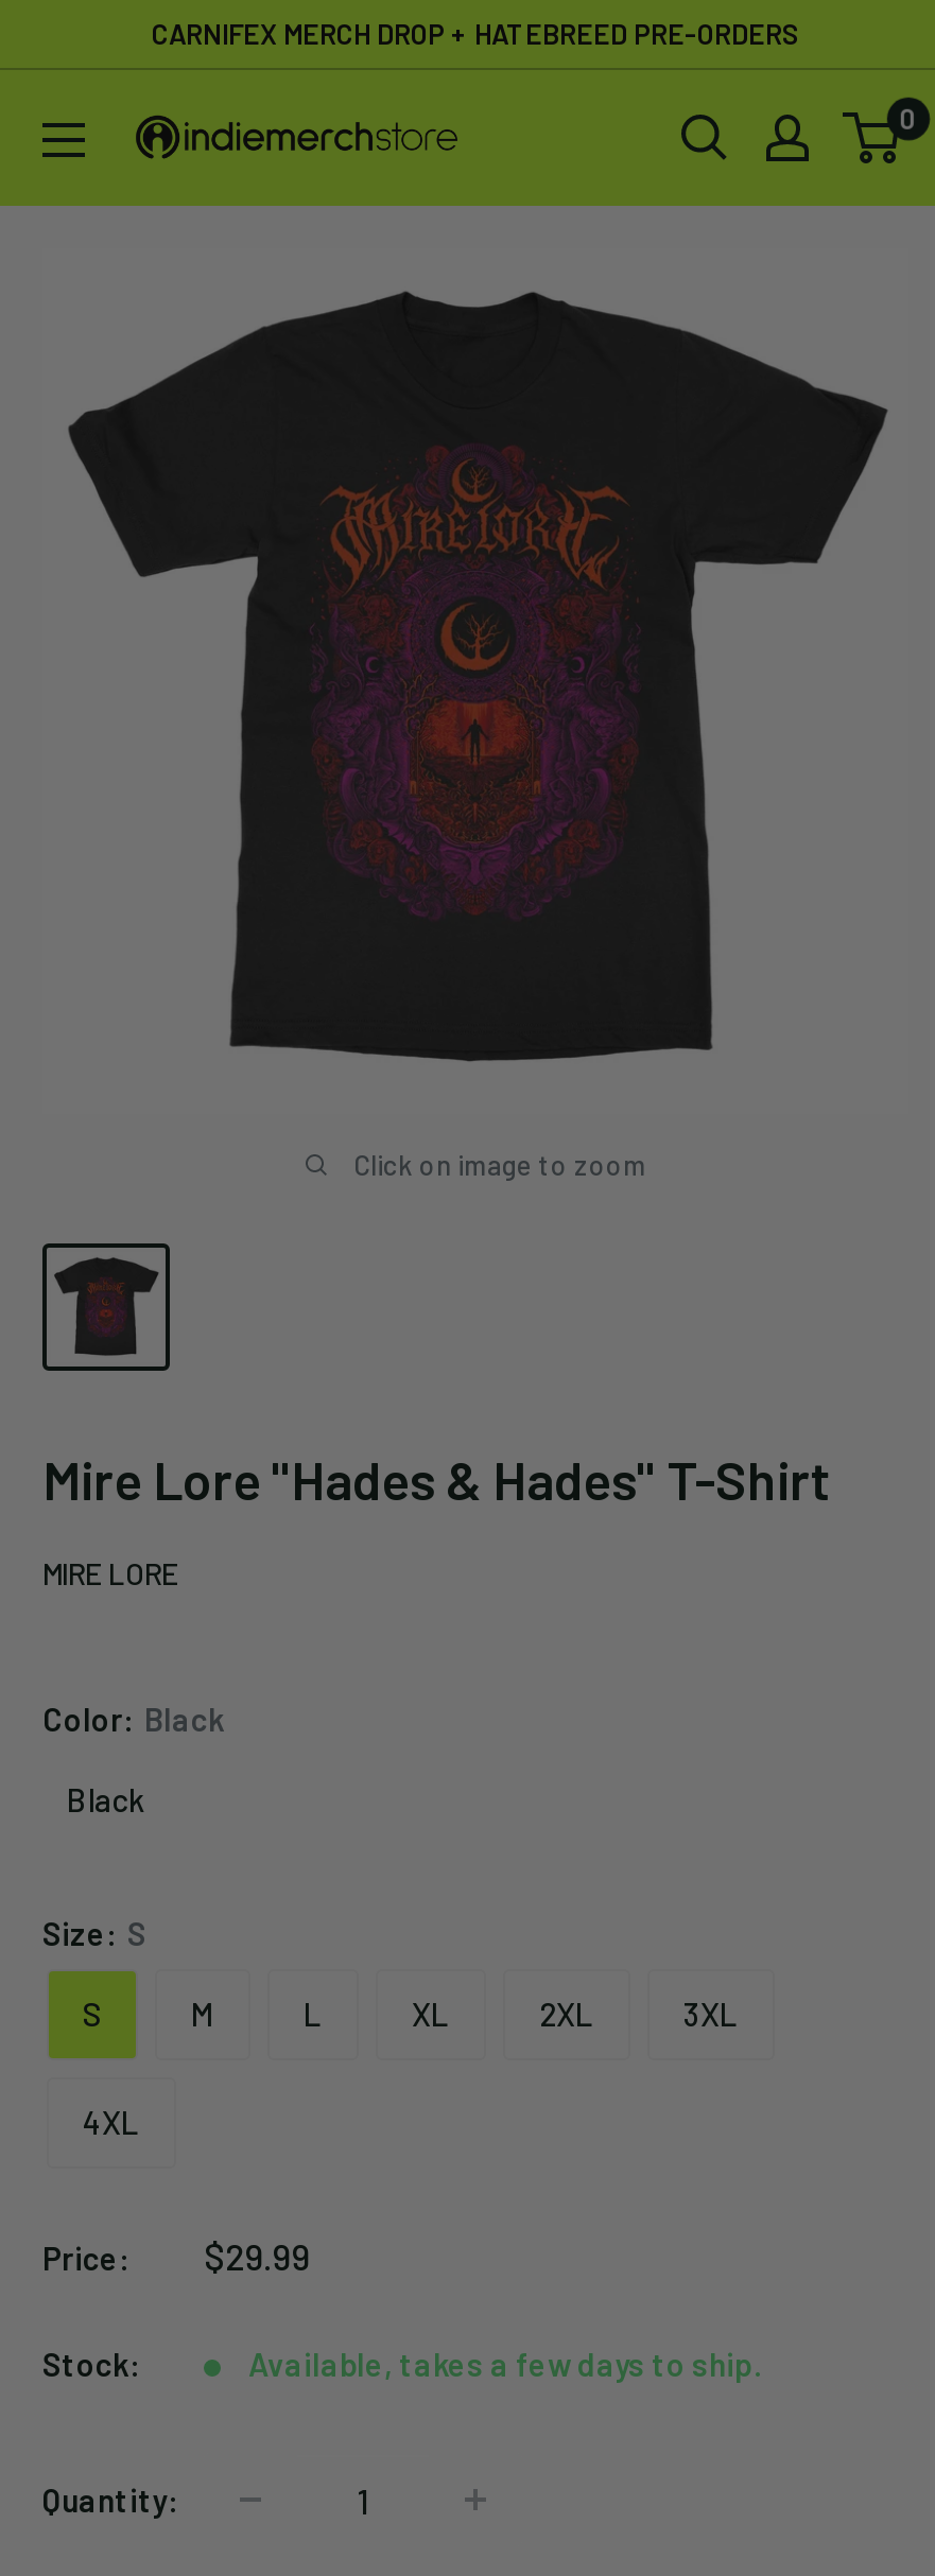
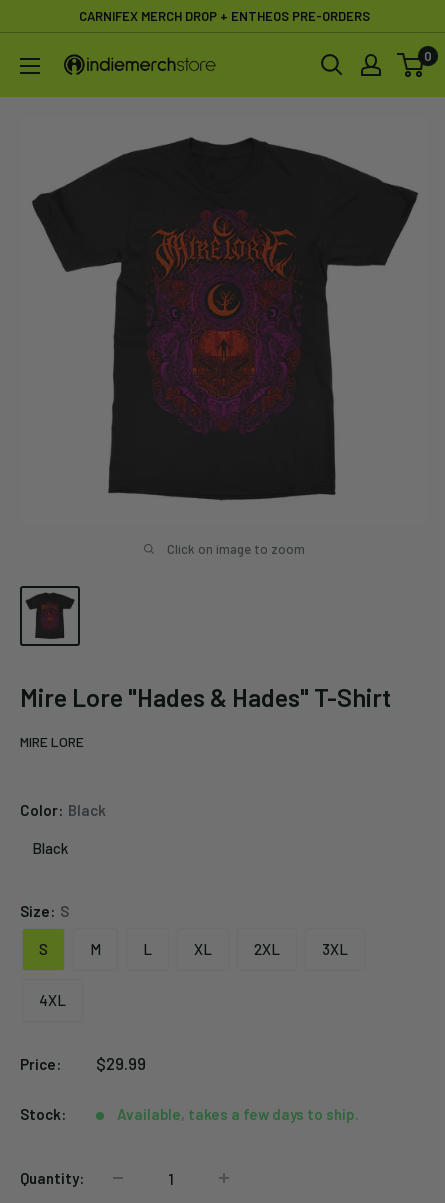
- CARNIFEX MERCH DROP + HATEBREED PRE-ORDERS
+ CARNIFEX MERCH DROP + ENTHEOS PRE-ORDERS
